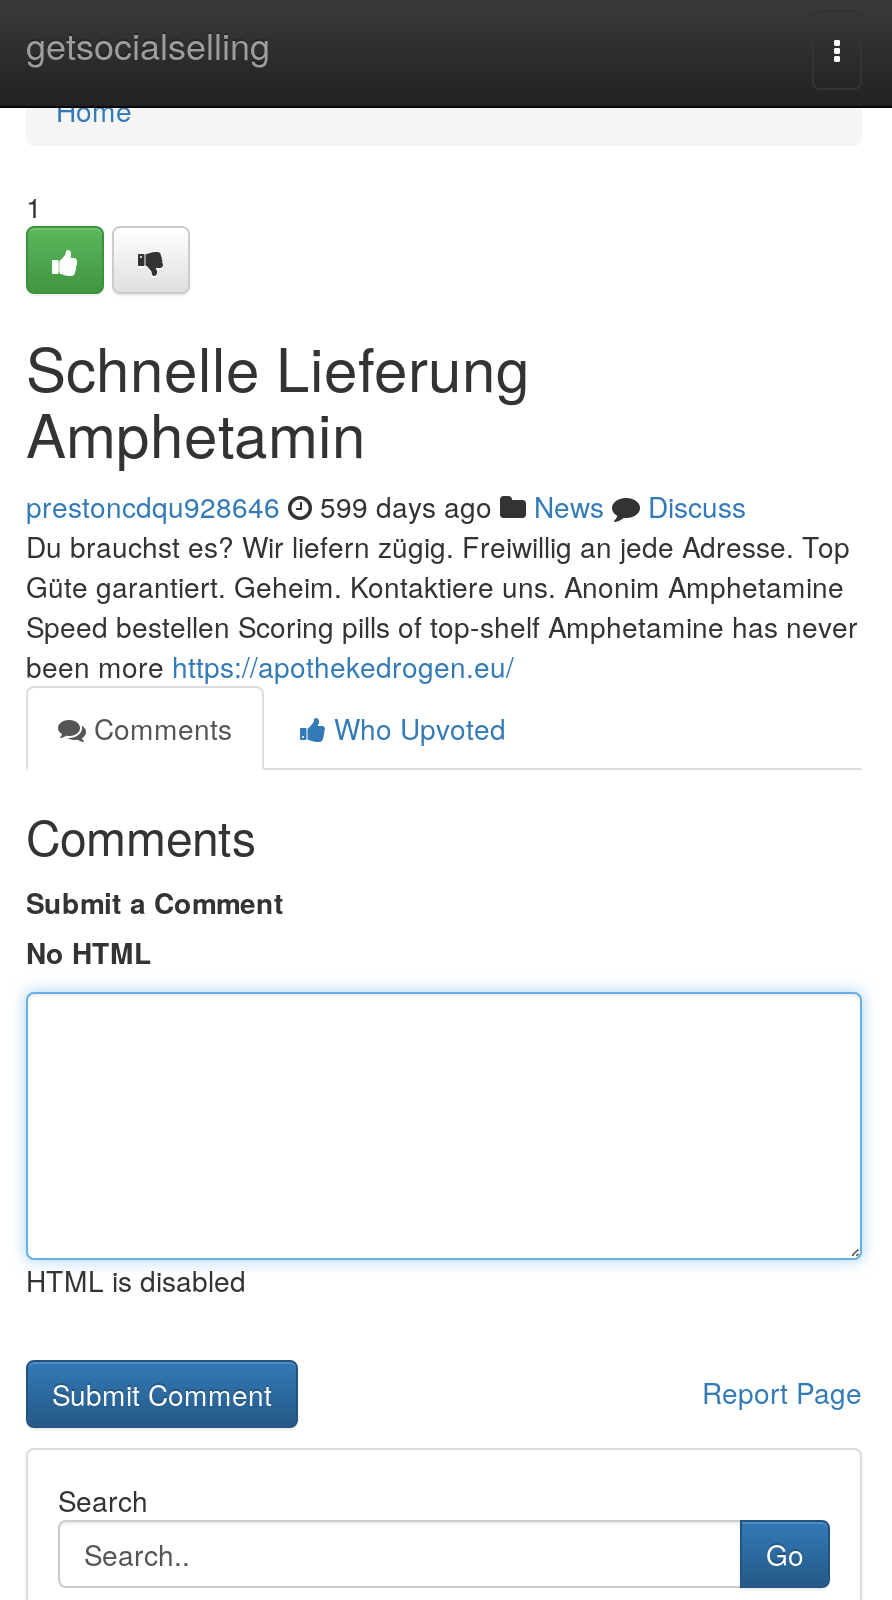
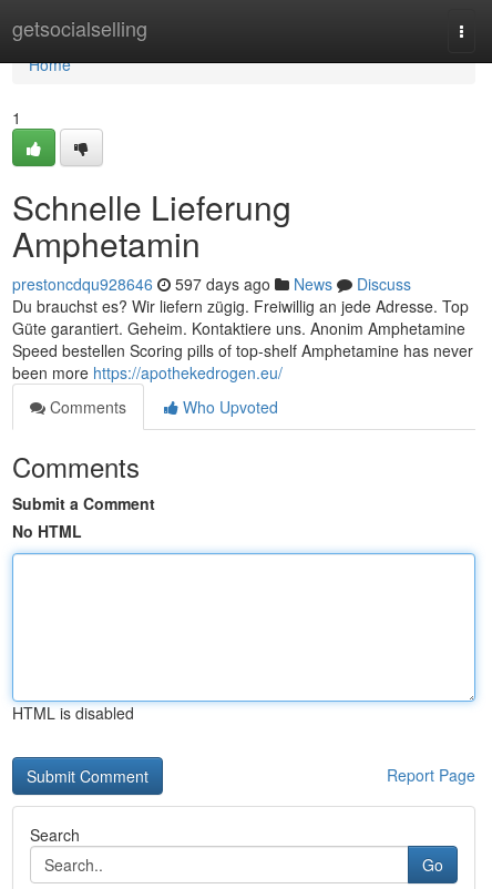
- prestoncdqu928646 599 days ago News Discuss
+ prestoncdqu928646 597 days ago News Discuss
